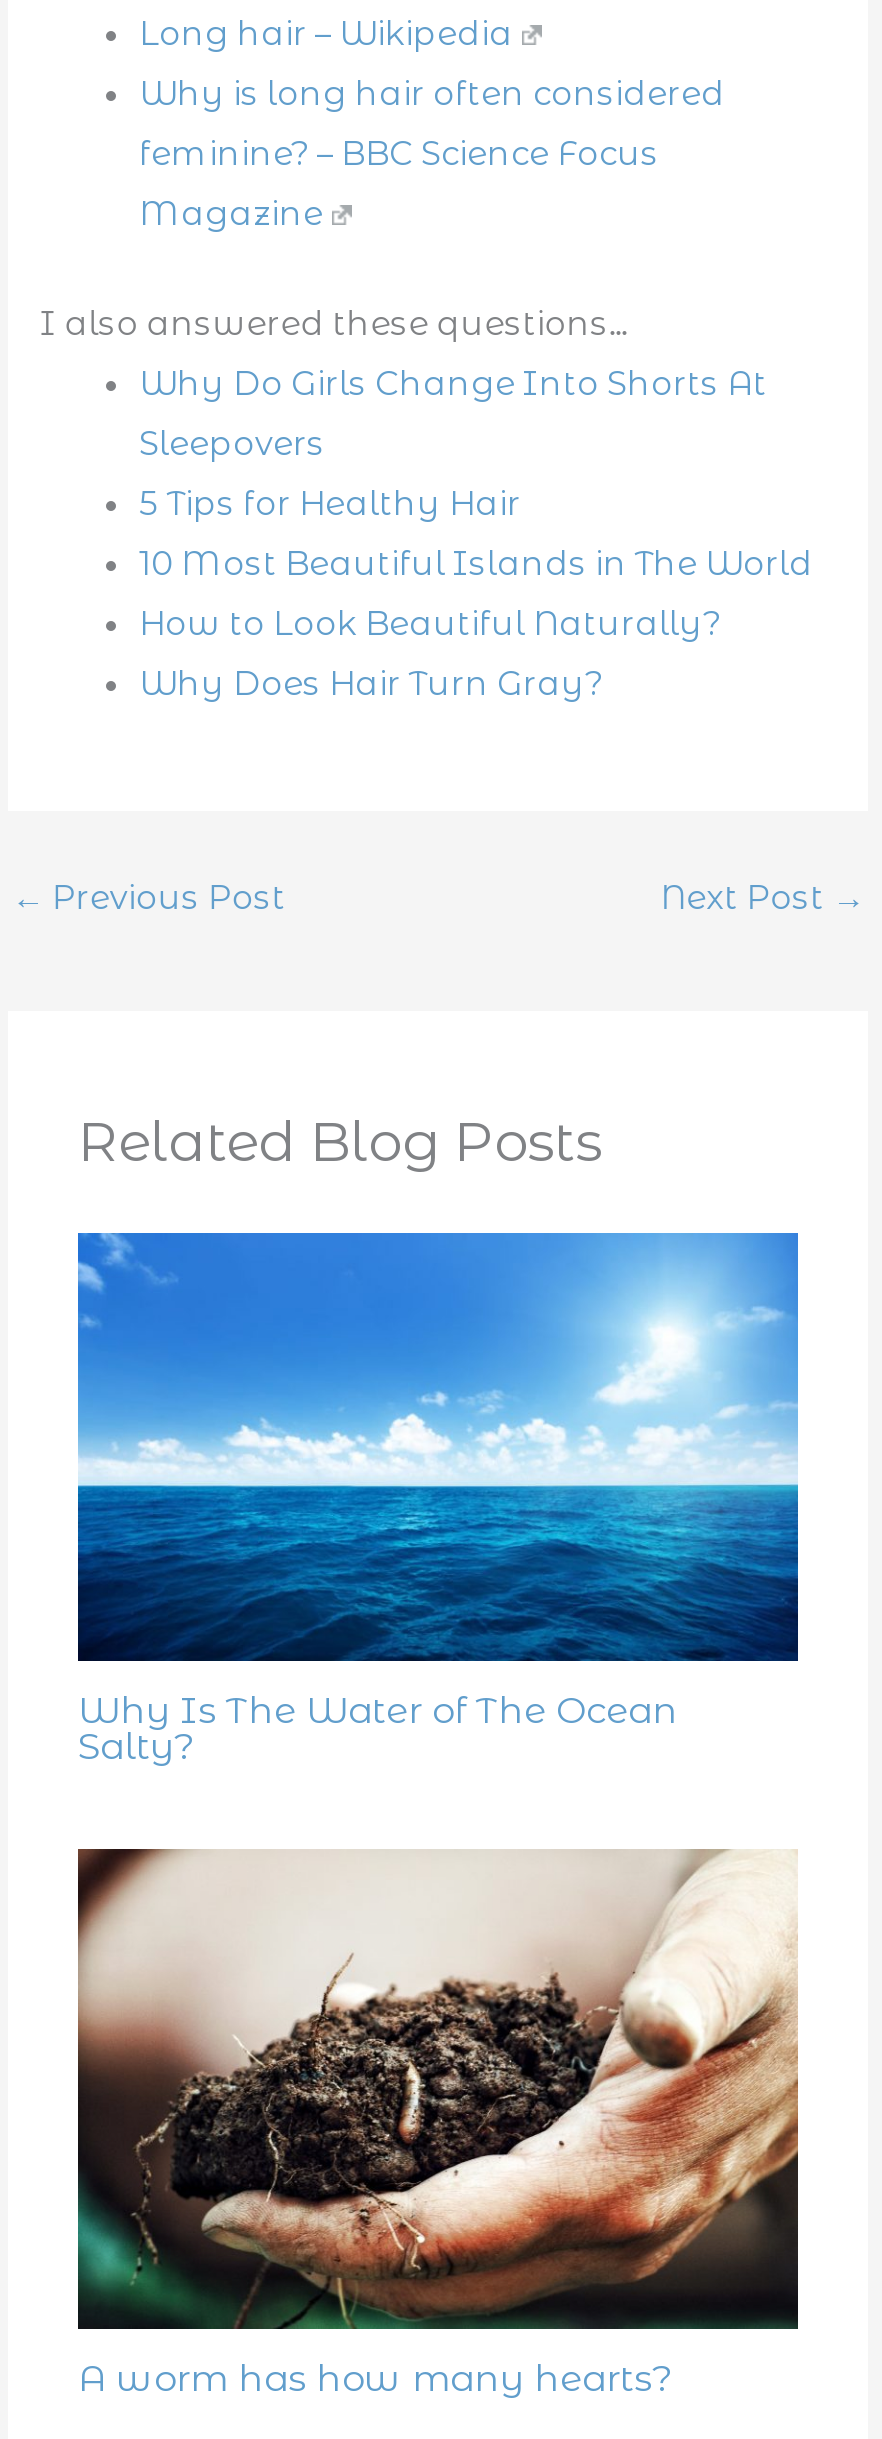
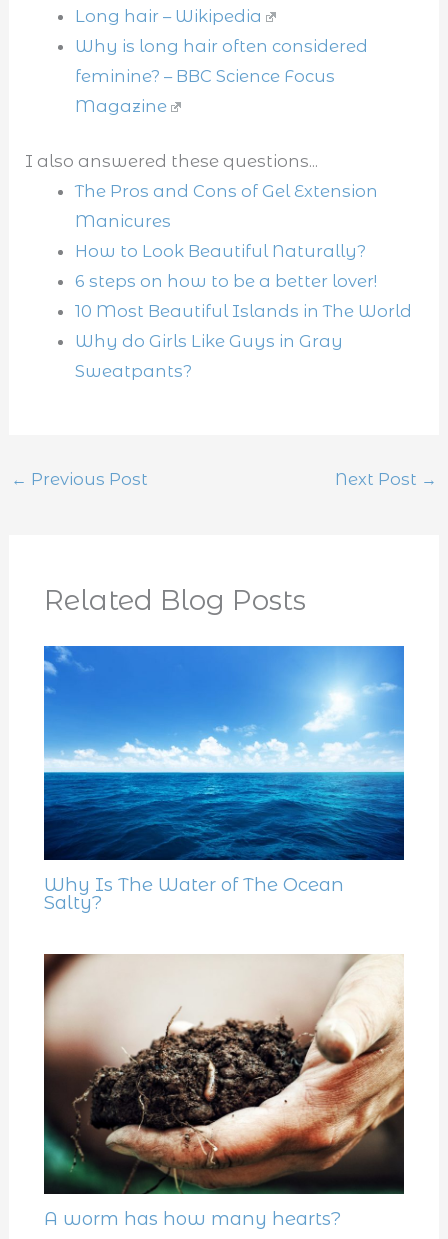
- Why Do Girls Change Into Shorts At
- Sleepovers
- 5 Tips for Healthy Hair
+ The Pros and Cons of Gel Extension
+ Manicures

moved down: 10 Most Beautiful Islands in The World

moved up: How to Look Beautiful Naturally?

- Why Does Hair Turn Gray?
+ 6 steps on how to be a better lover!
+ Why do Girls Like Guys in Gray
+ Sweatpants?
